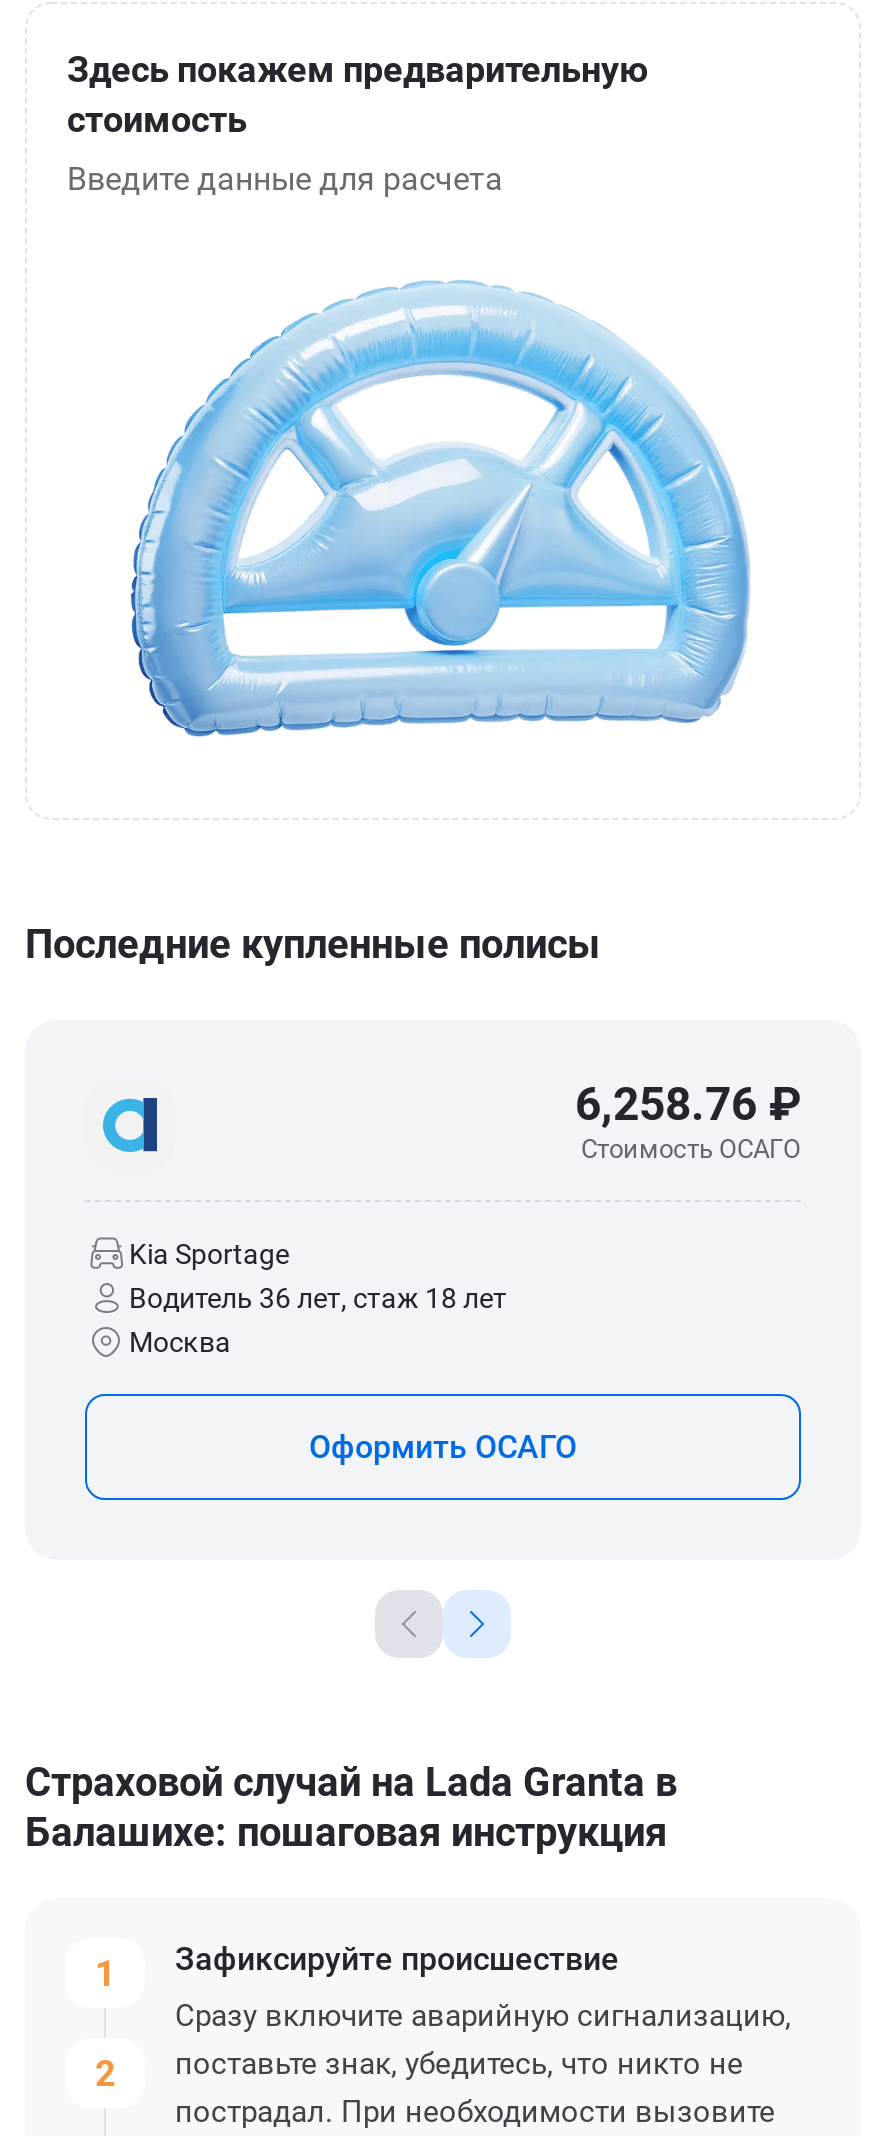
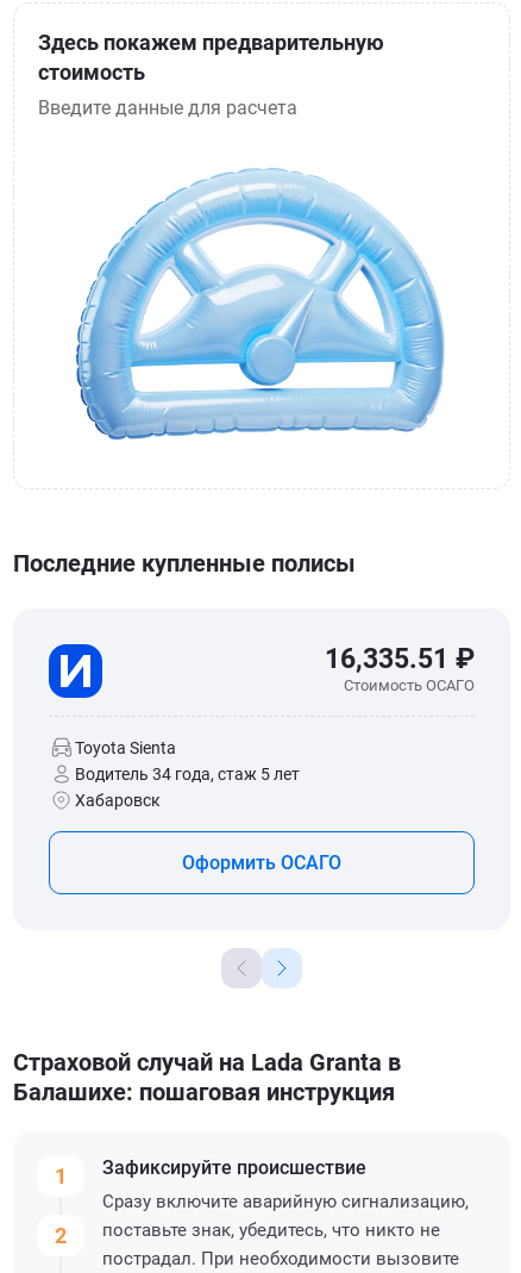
- [image]
- Kia Sportage
- Водитель 36 лет, стаж 18 лет
- Москва
+ [image]
+ Toyota Sienta
+ Водитель 34 года, стаж 5 лет
+ Хабаровск

- 6,258.76 ₽
+ 16,335.51 ₽
